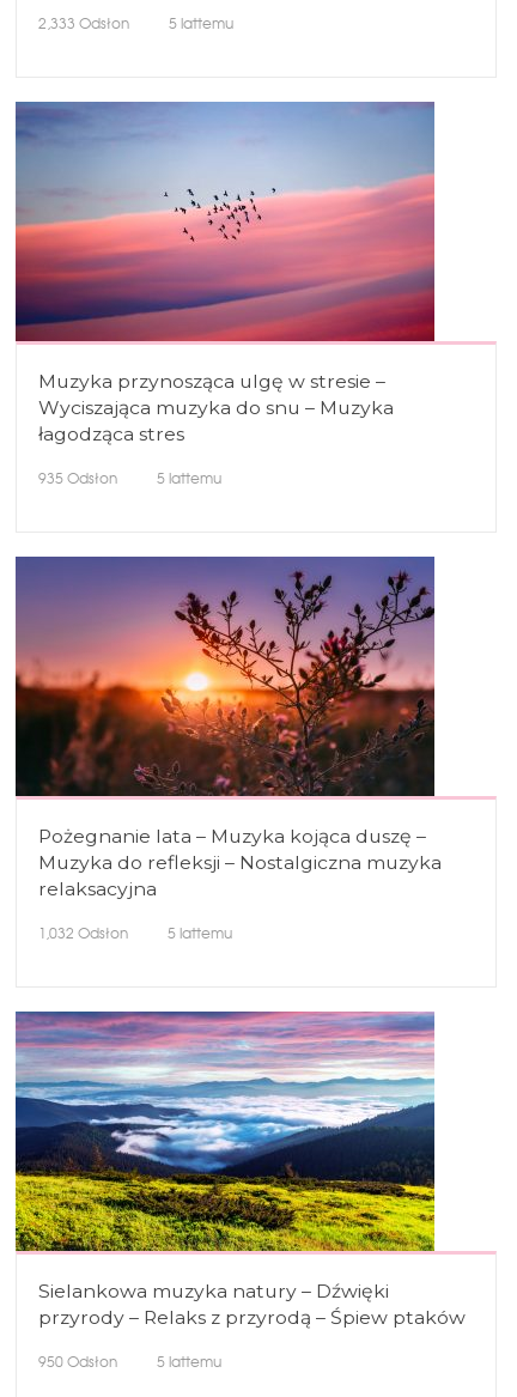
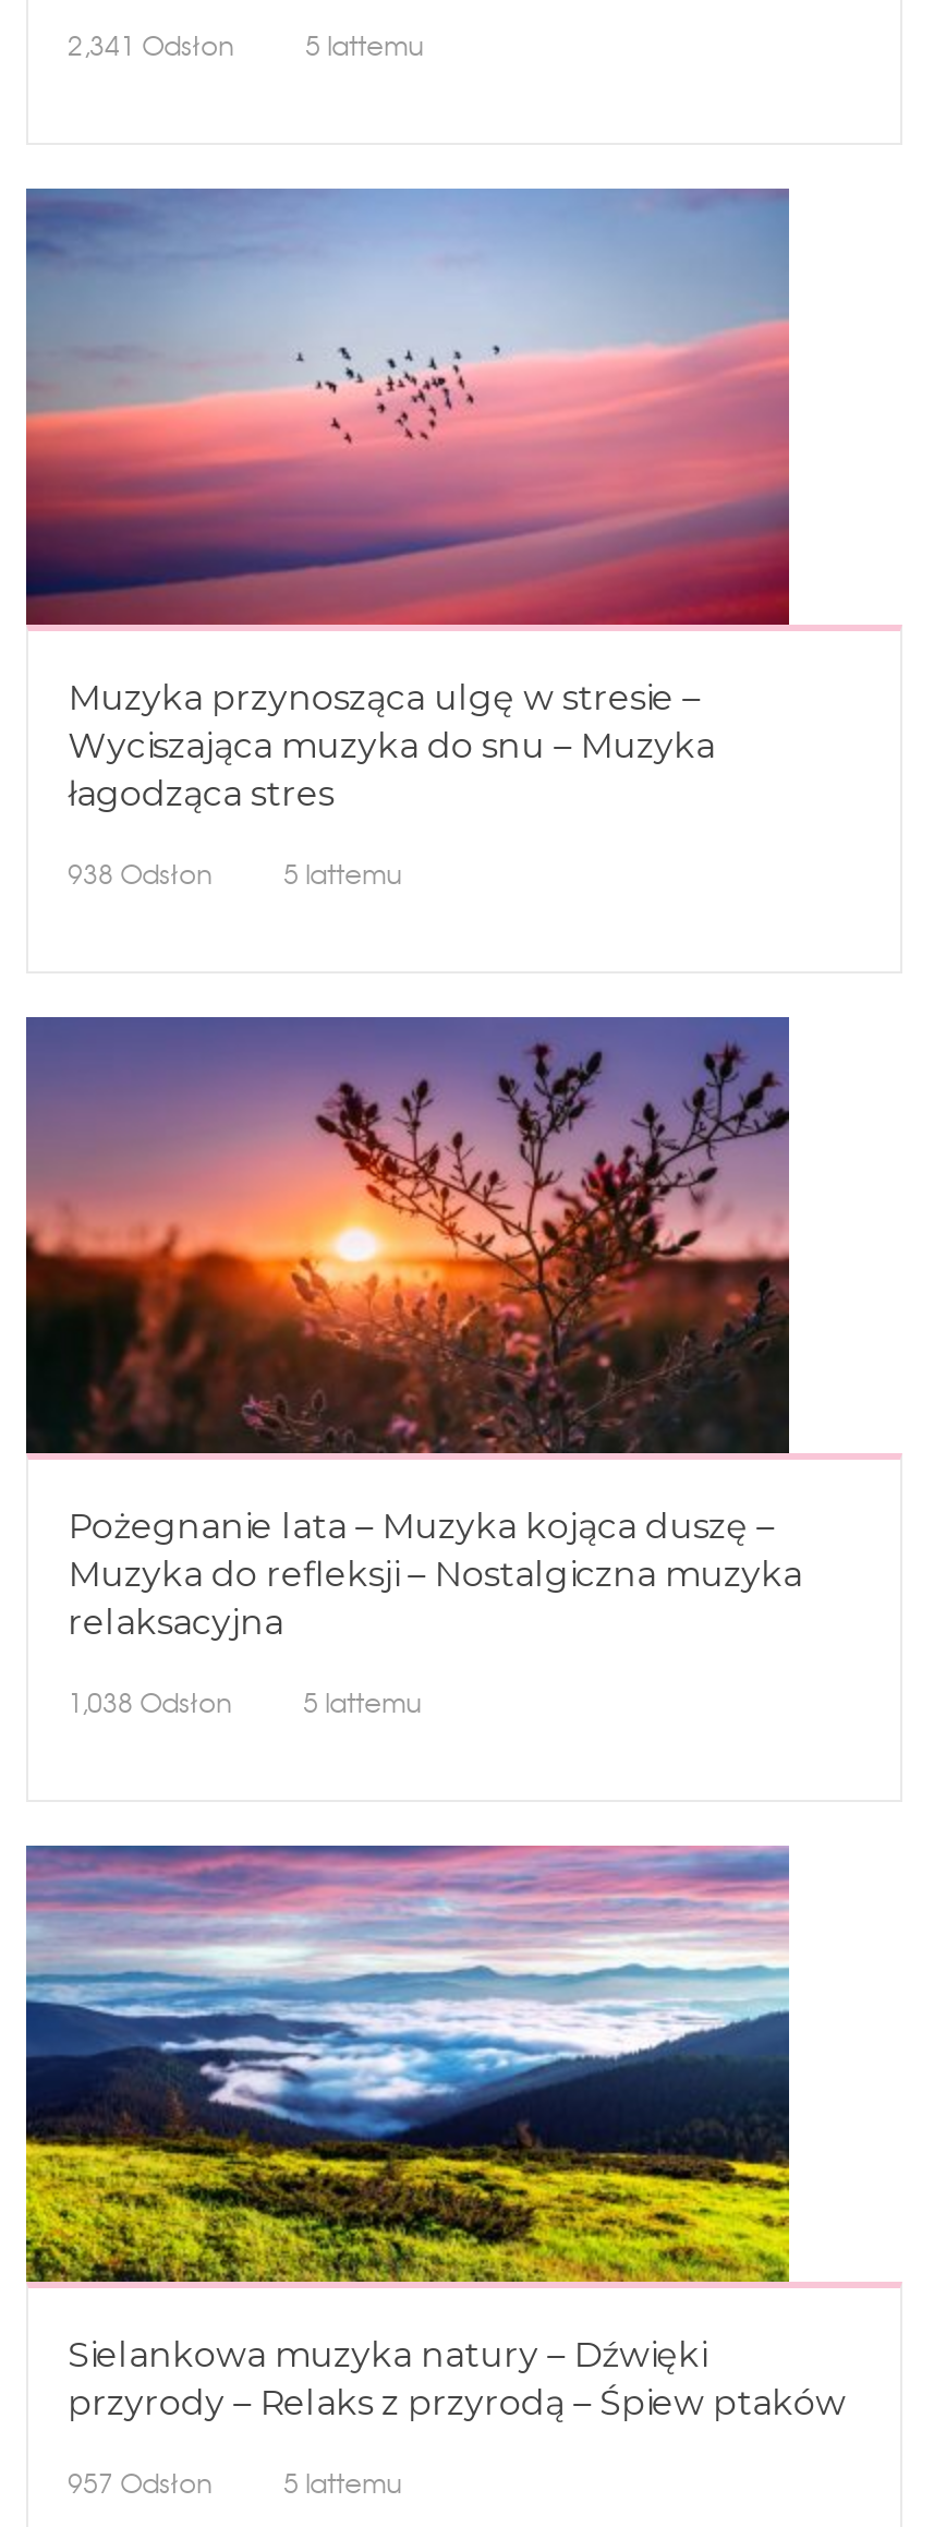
- 2,333 Odsłon 5 lattemu
+ 2,341 Odsłon 5 lattemu

- 935 Odsłon 5 lattemu
+ 938 Odsłon 5 lattemu

- 1,032 Odsłon 5 lattemu
+ 1,038 Odsłon 5 lattemu

- 950 Odsłon 5 lattemu
+ 957 Odsłon 5 lattemu
